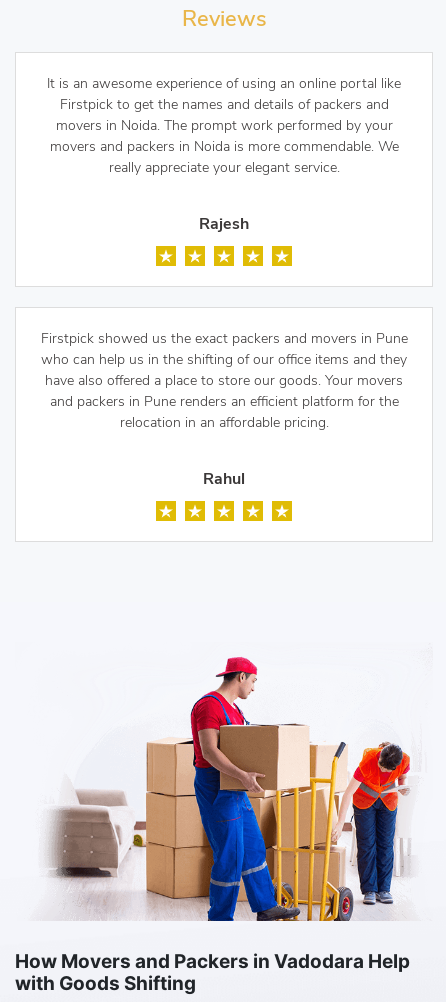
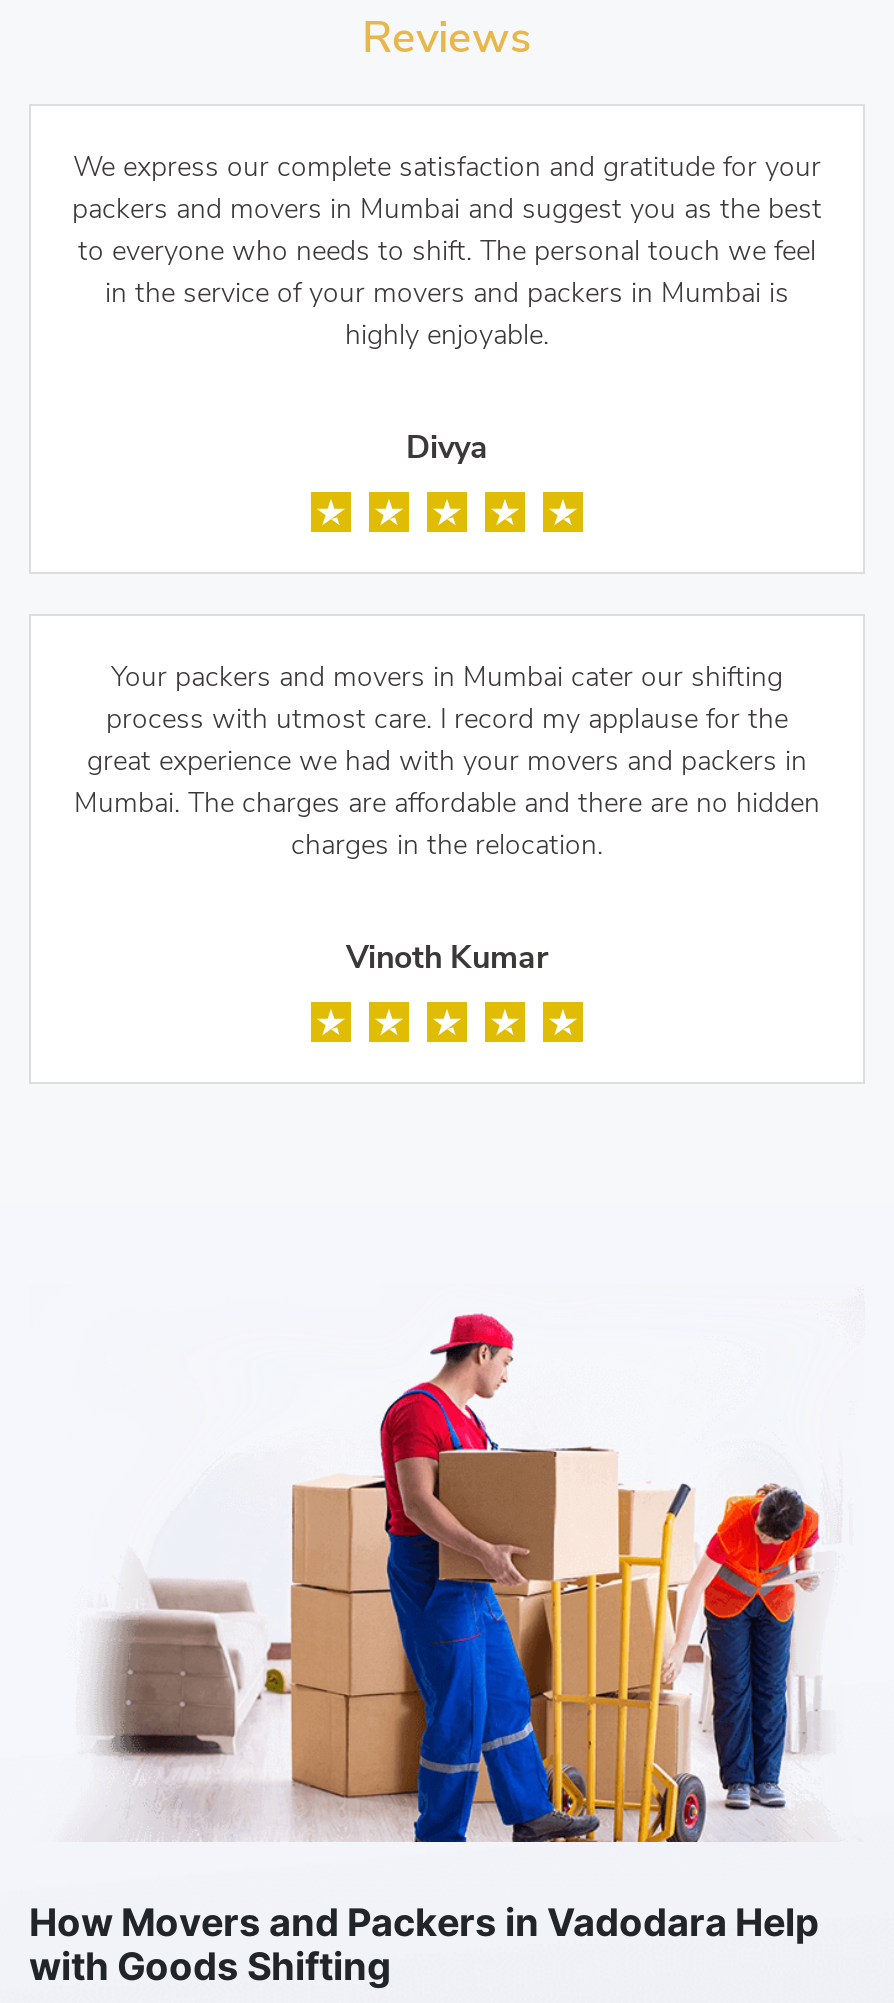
- It is an awesome experience of using an online portal like
- Firstpick to get the names and details of packers and
- movers in Noida. The prompt work performed by your
- movers and packers in Noida is more commendable. We
- really appreciate your elegant service.
+ We express our complete satisfaction and gratitude for your
+ packers and movers in Mumbai and suggest you as the best
+ to everyone who needs to shift. The personal touch we feel
+ in the service of your movers and packers in Mumbai is
+ highly enjoyable.

- Rajesh
+ Divya

- Firstpick showed us the exact packers and movers in Pune
- who can help us in the shifting of our office items and they
- have also offered a place to store our goods. Your movers
- and packers in Pune renders an efficient platform for the
- relocation in an affordable pricing.
+ Your packers and movers in Mumbai cater our shifting
+ process with utmost care. I record my applause for the
+ great experience we had with your movers and packers in
+ Mumbai. The charges are affordable and there are no hidden
+ charges in the relocation.

- Rahul
+ Vinoth Kumar
